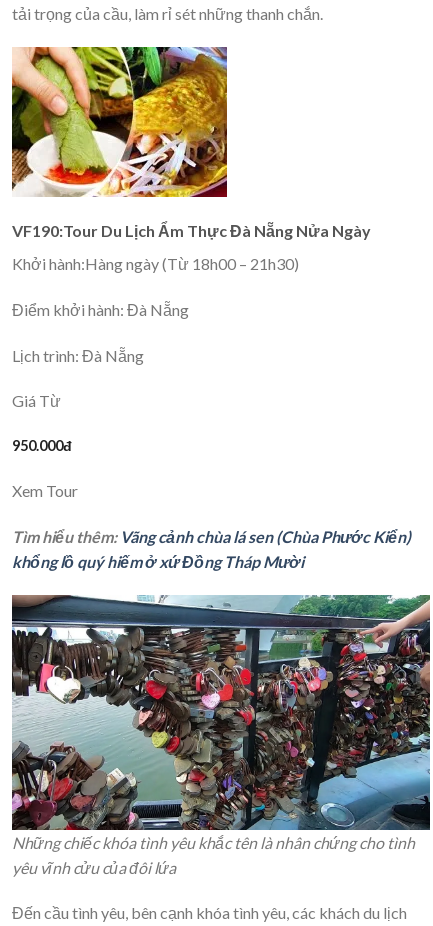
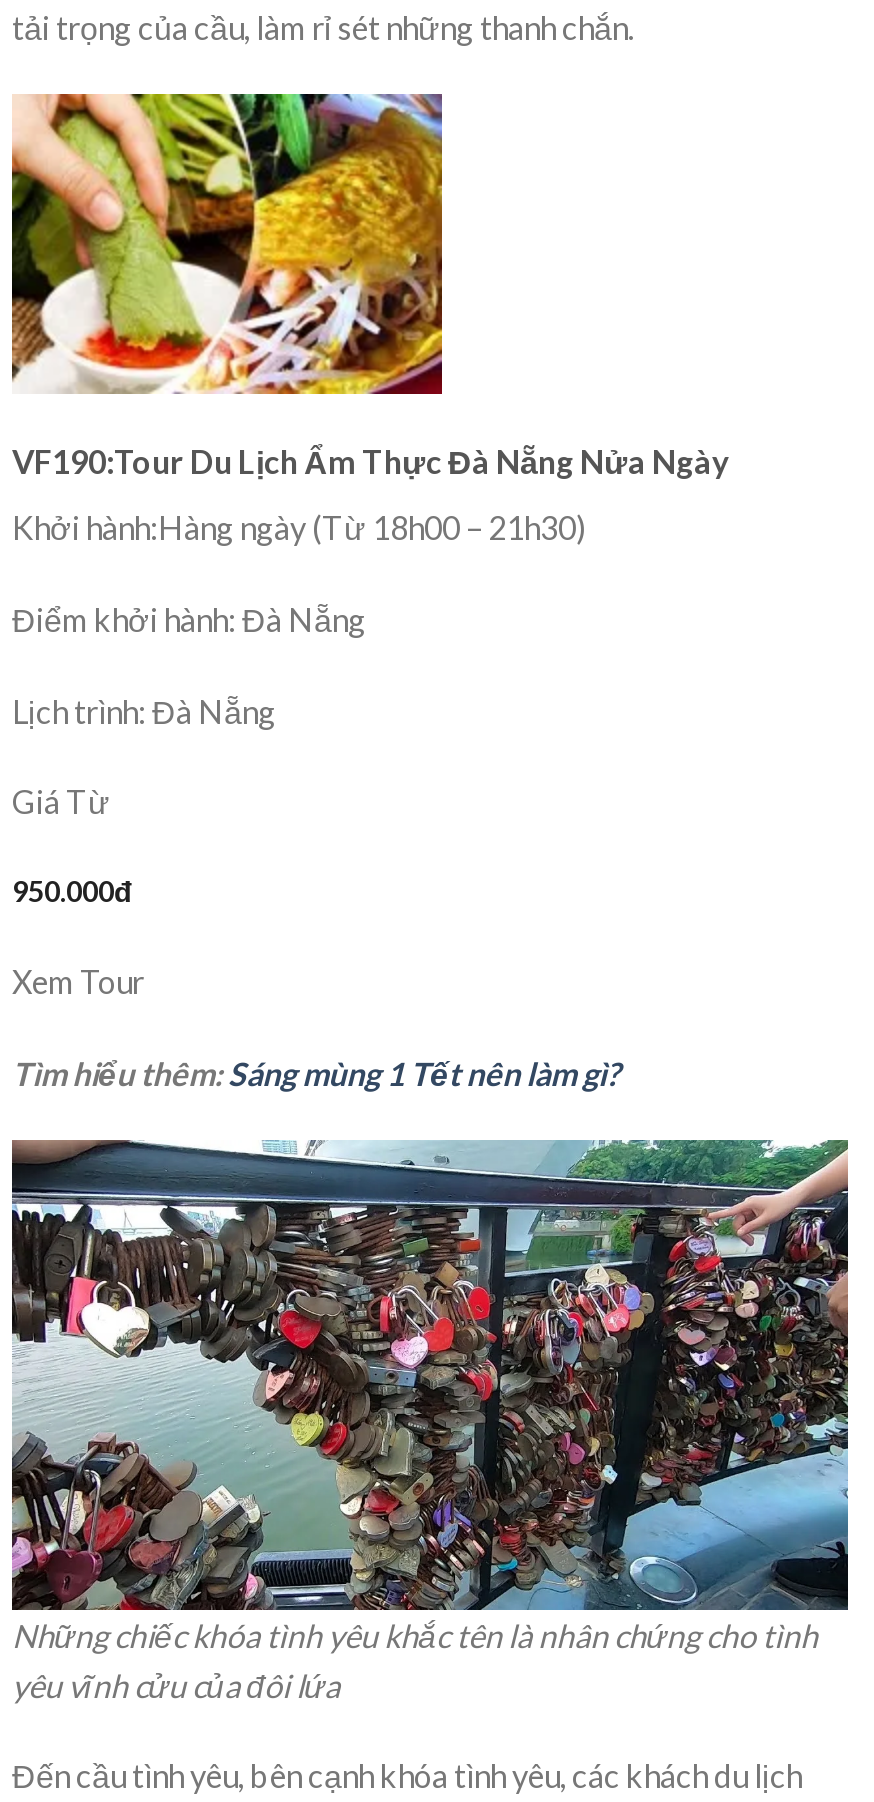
- Tìm hiểu thêm: Vãng cảnh chùa lá sen (Chùa Phước Kiển)
- khổng lồ quý hiếm ở xứ Đồng Tháp Mười
+ Tìm hiểu thêm:Sáng mùng 1 Tết nên làm gì?
